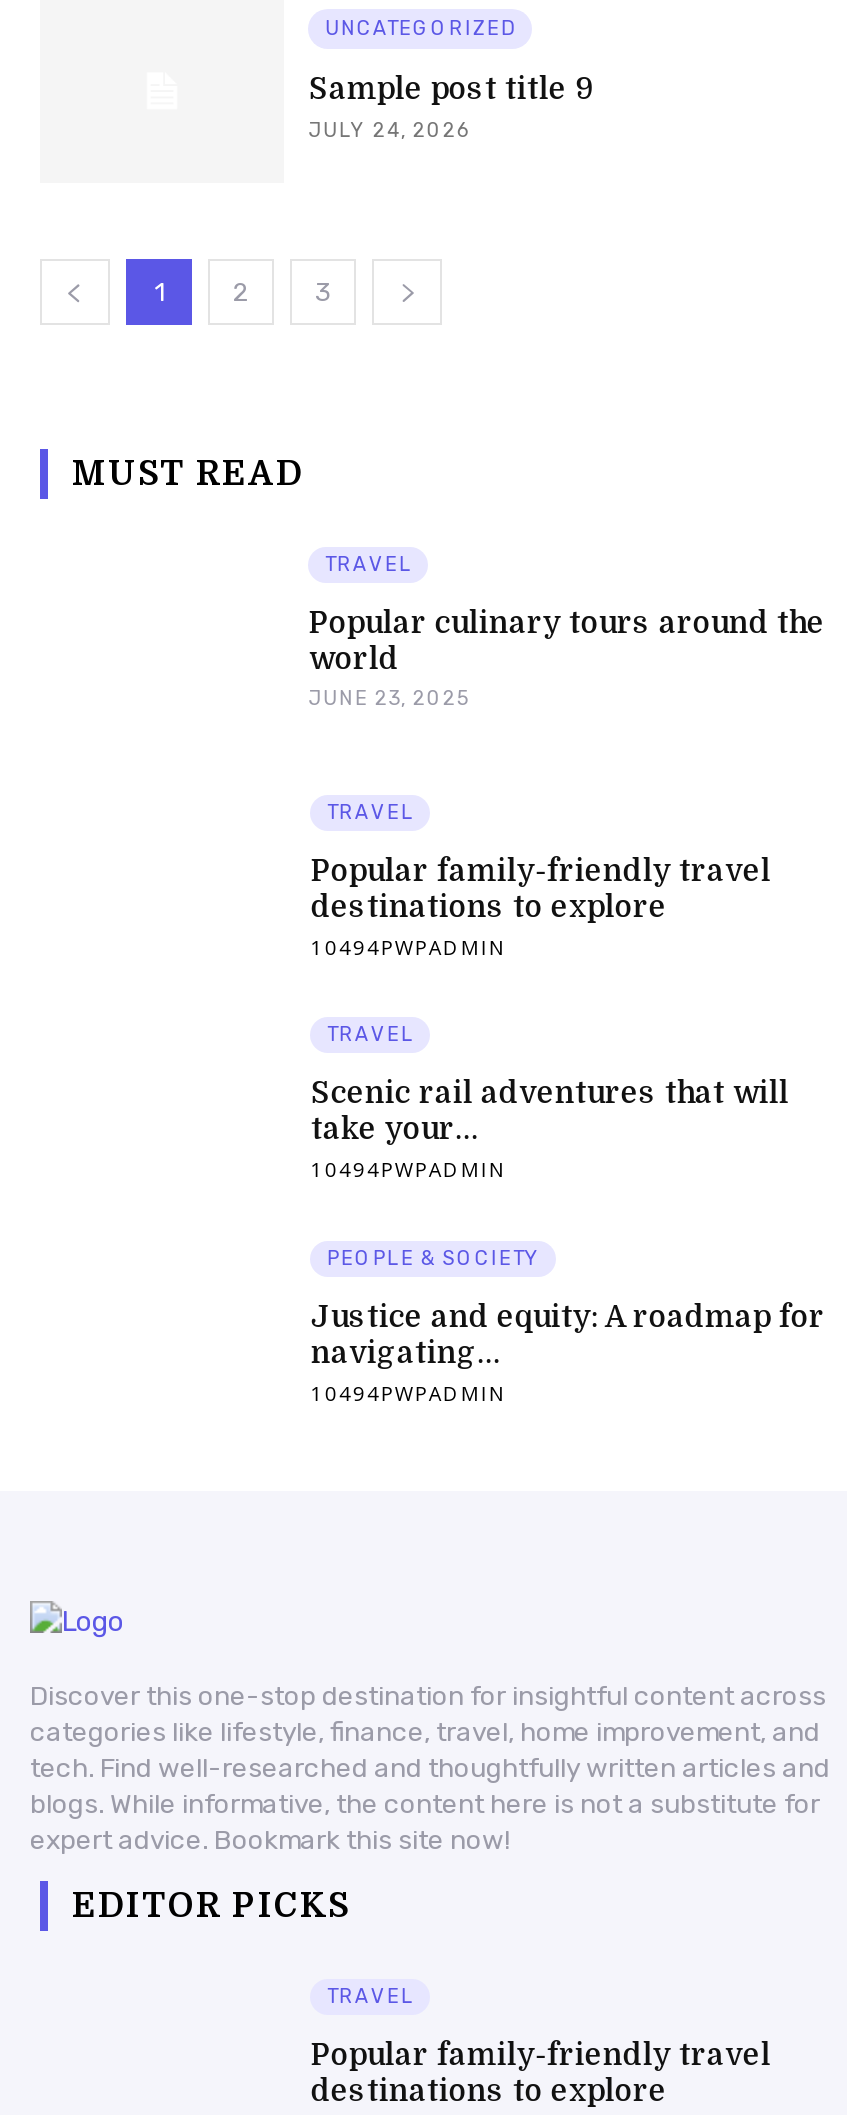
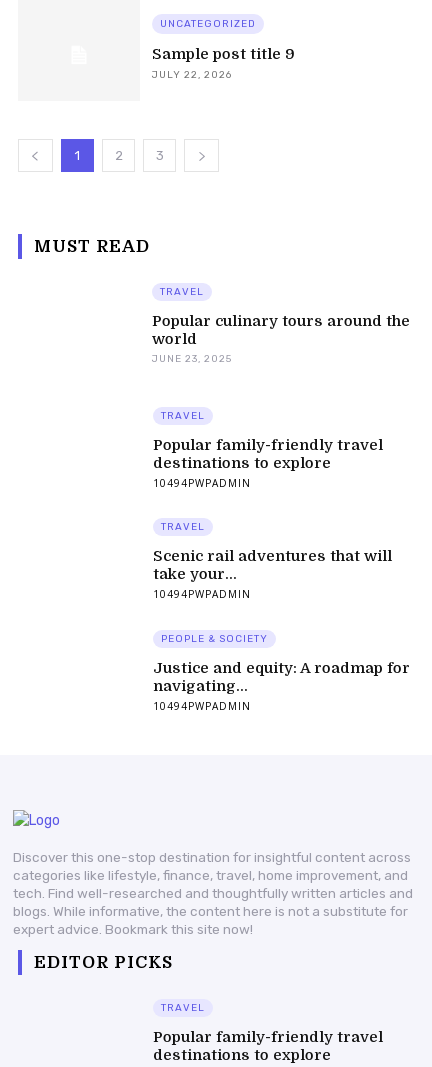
- JULY 24, 2026
+ JULY 22, 2026
